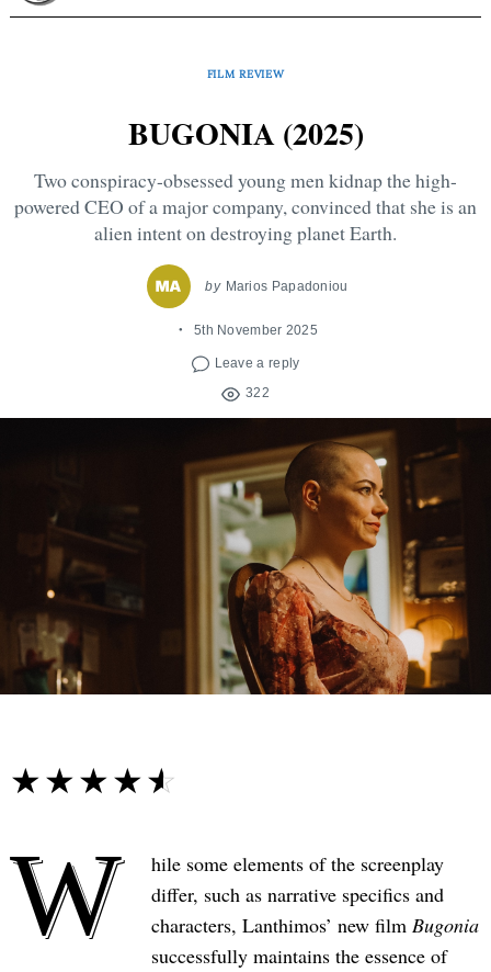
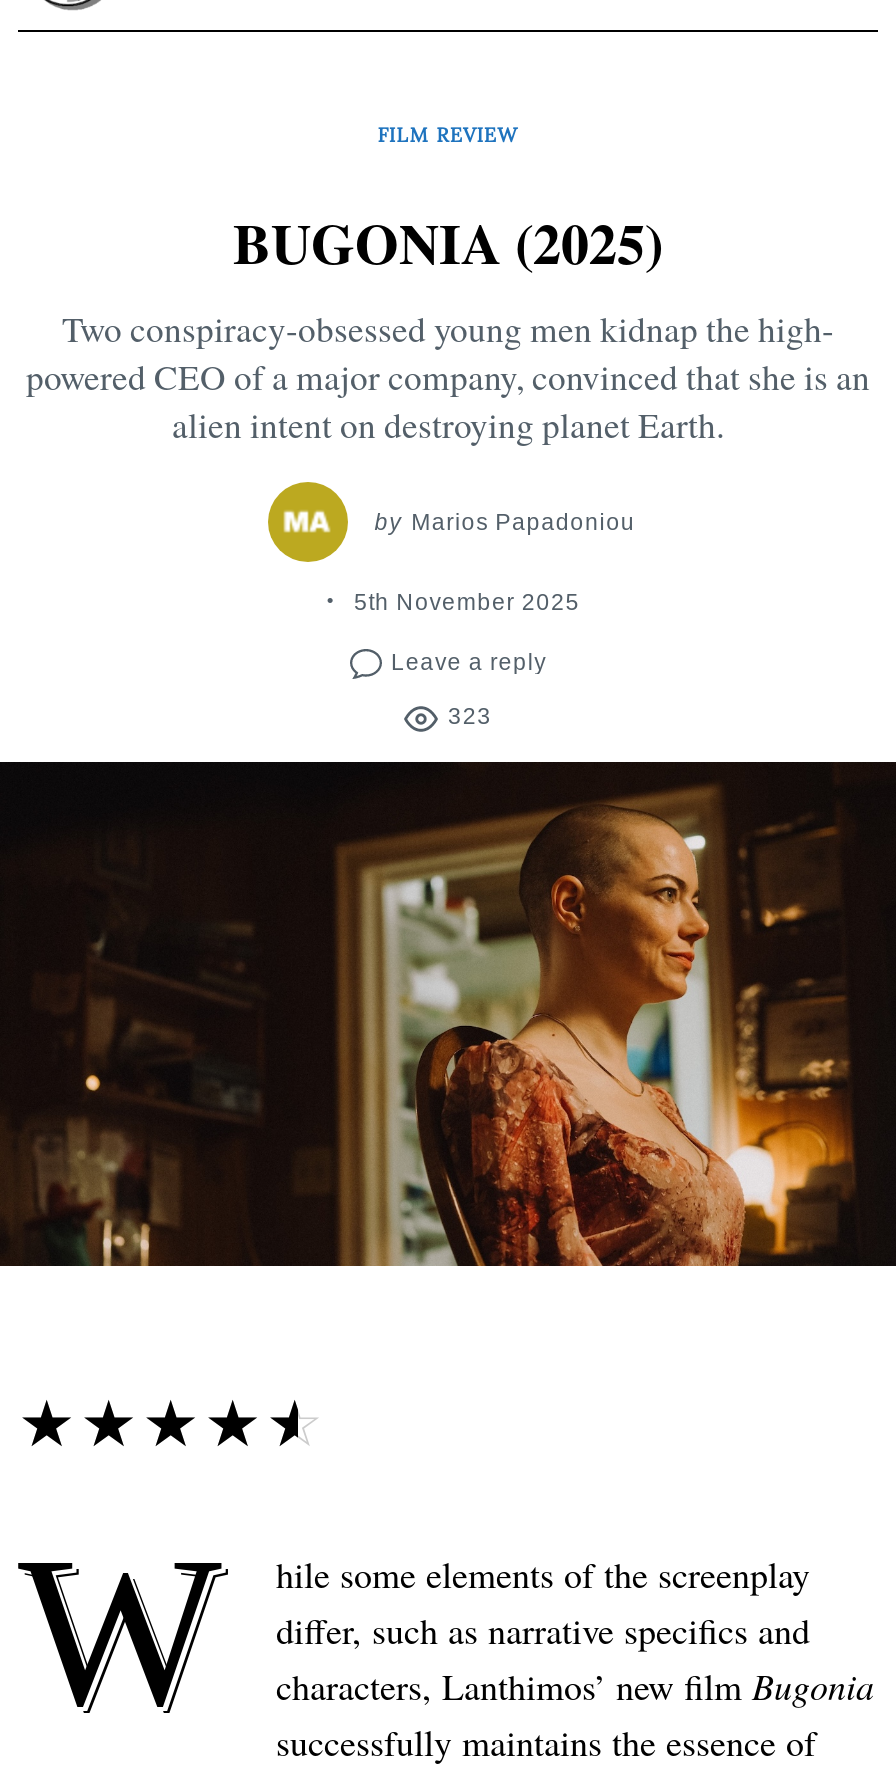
- 322
+ 323
